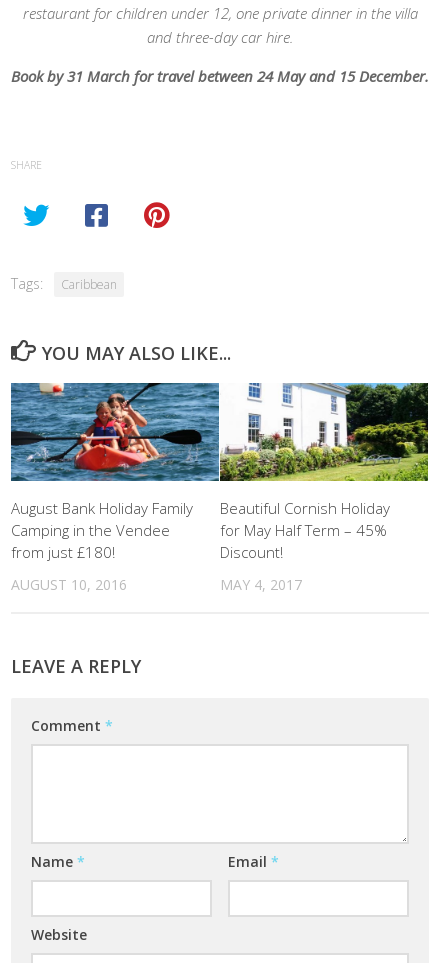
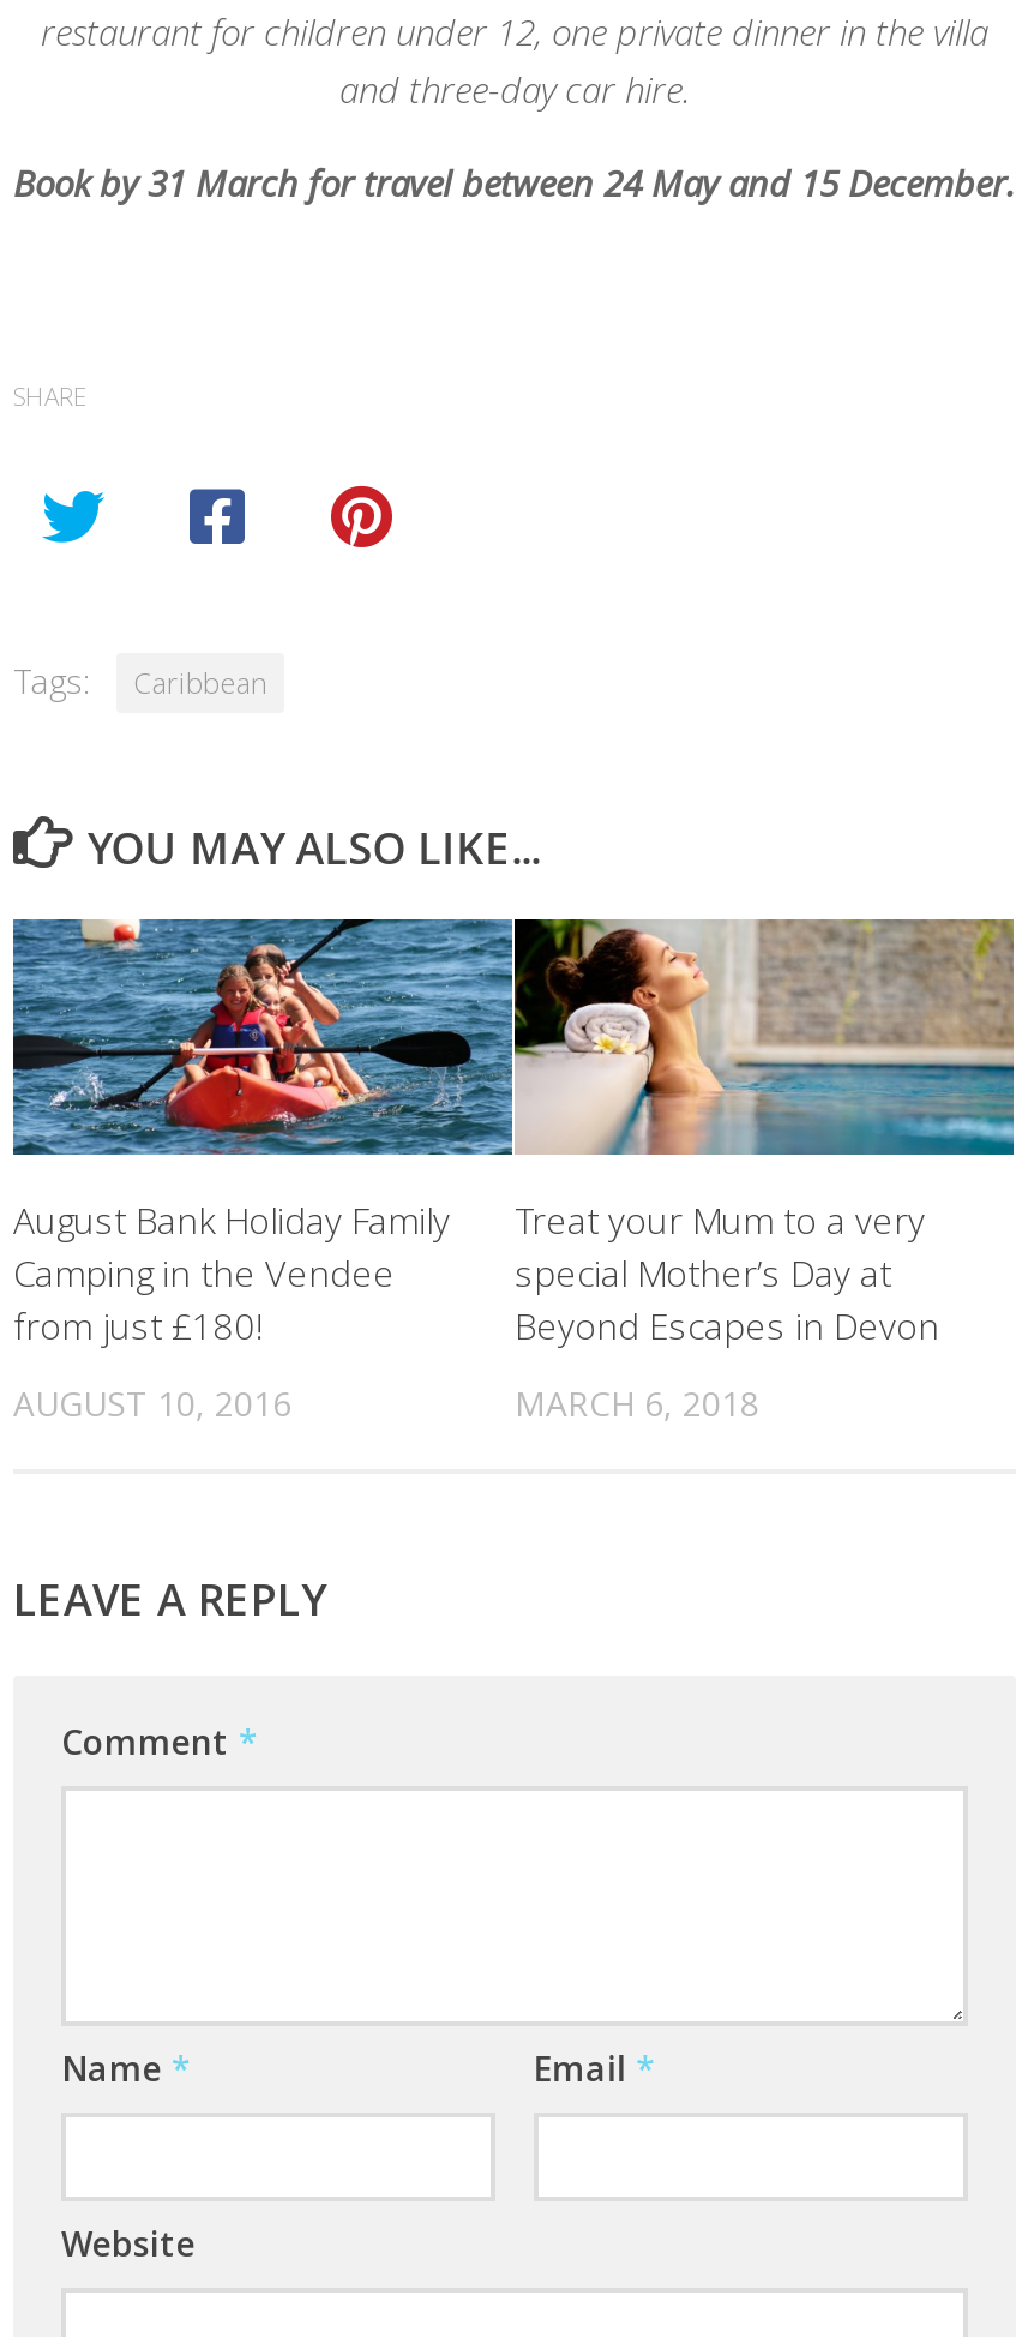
- [image]
- Beautiful Cornish Holiday
- for May Half Term – 45%
- Discount!
+ [image]
+ Treat your Mum to a very
+ special Mother’s Day at
+ Beyond Escapes in Devon

- MAY 4, 2017
+ MARCH 6, 2018
